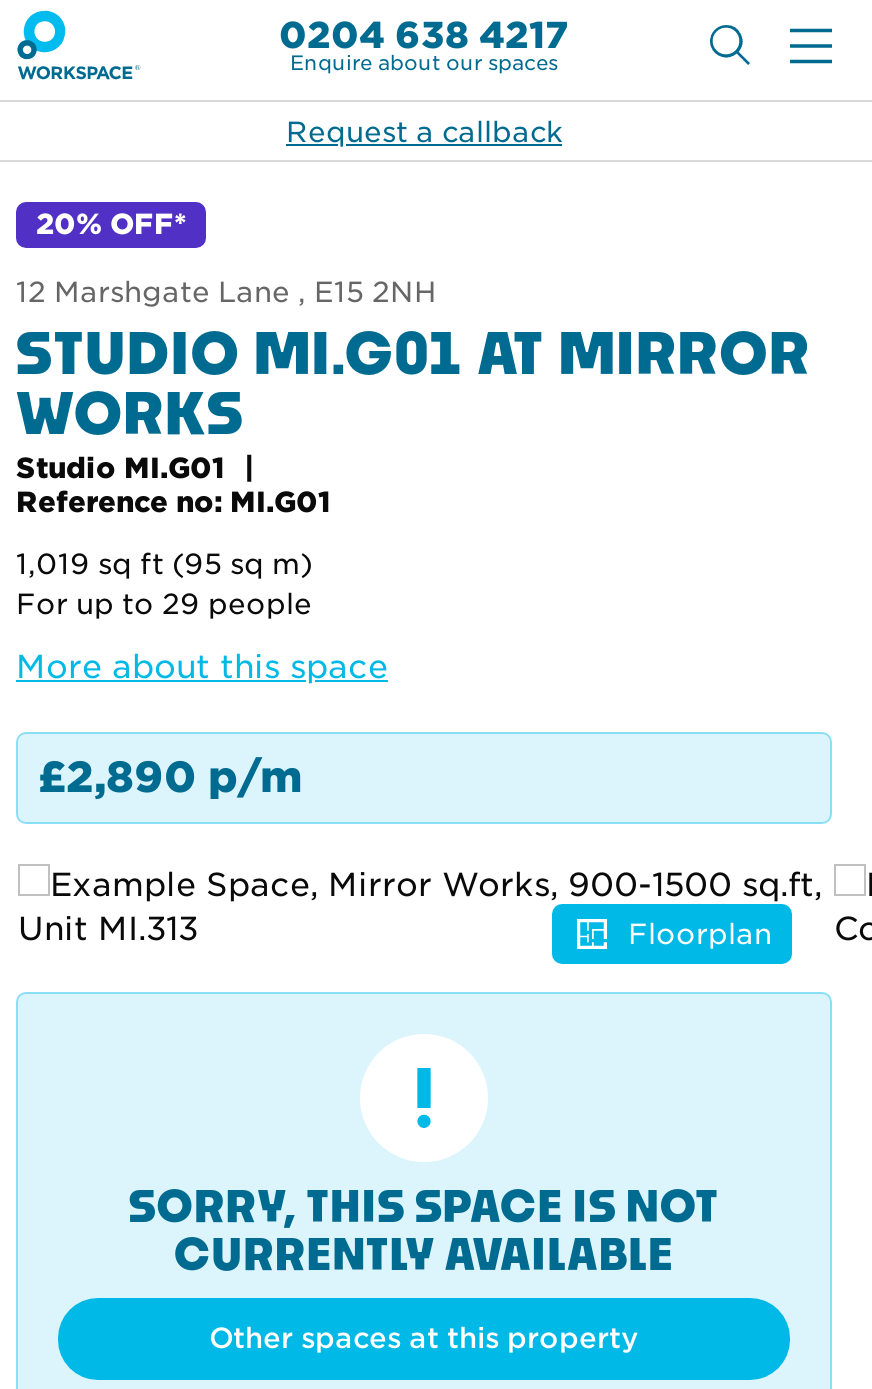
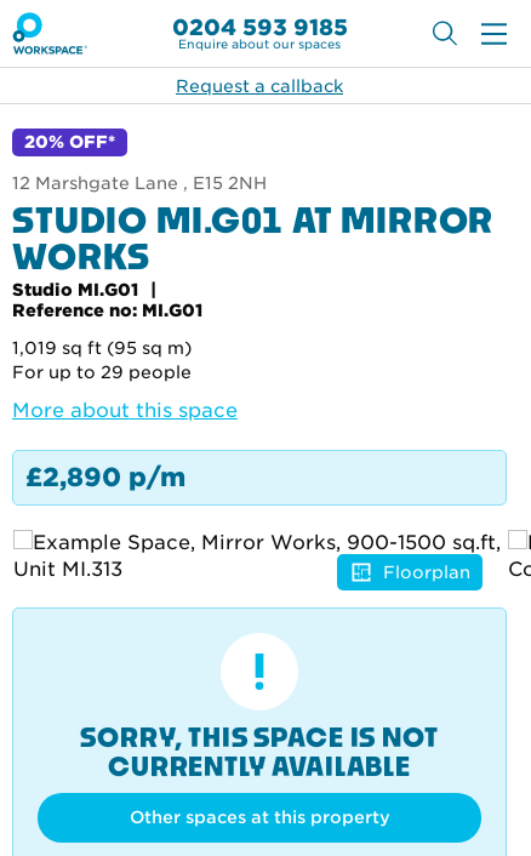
- 0204 638 4217
+ 0204 593 9185
